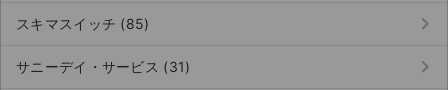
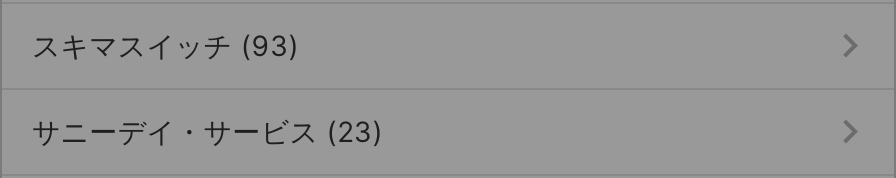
- スキマスイッチ (85)
+ スキマスイッチ (93)

- サニーデイ・サービス (31)
+ サニーデイ・サービス (23)
